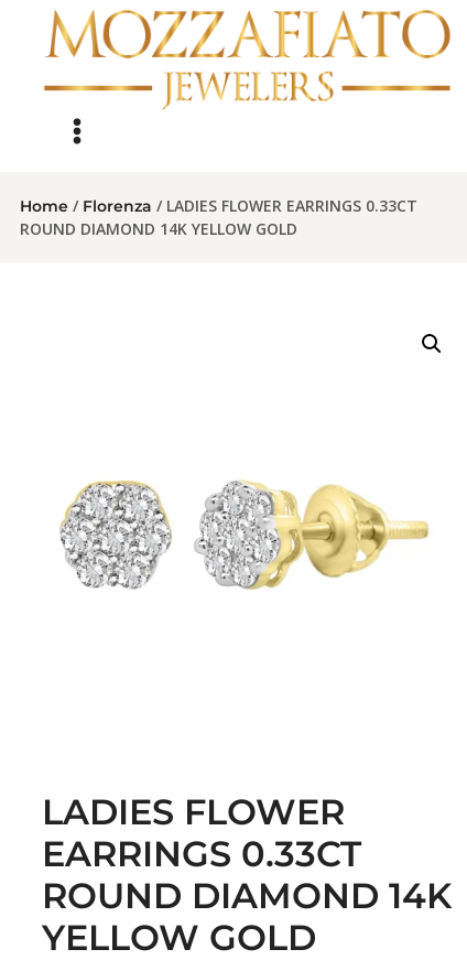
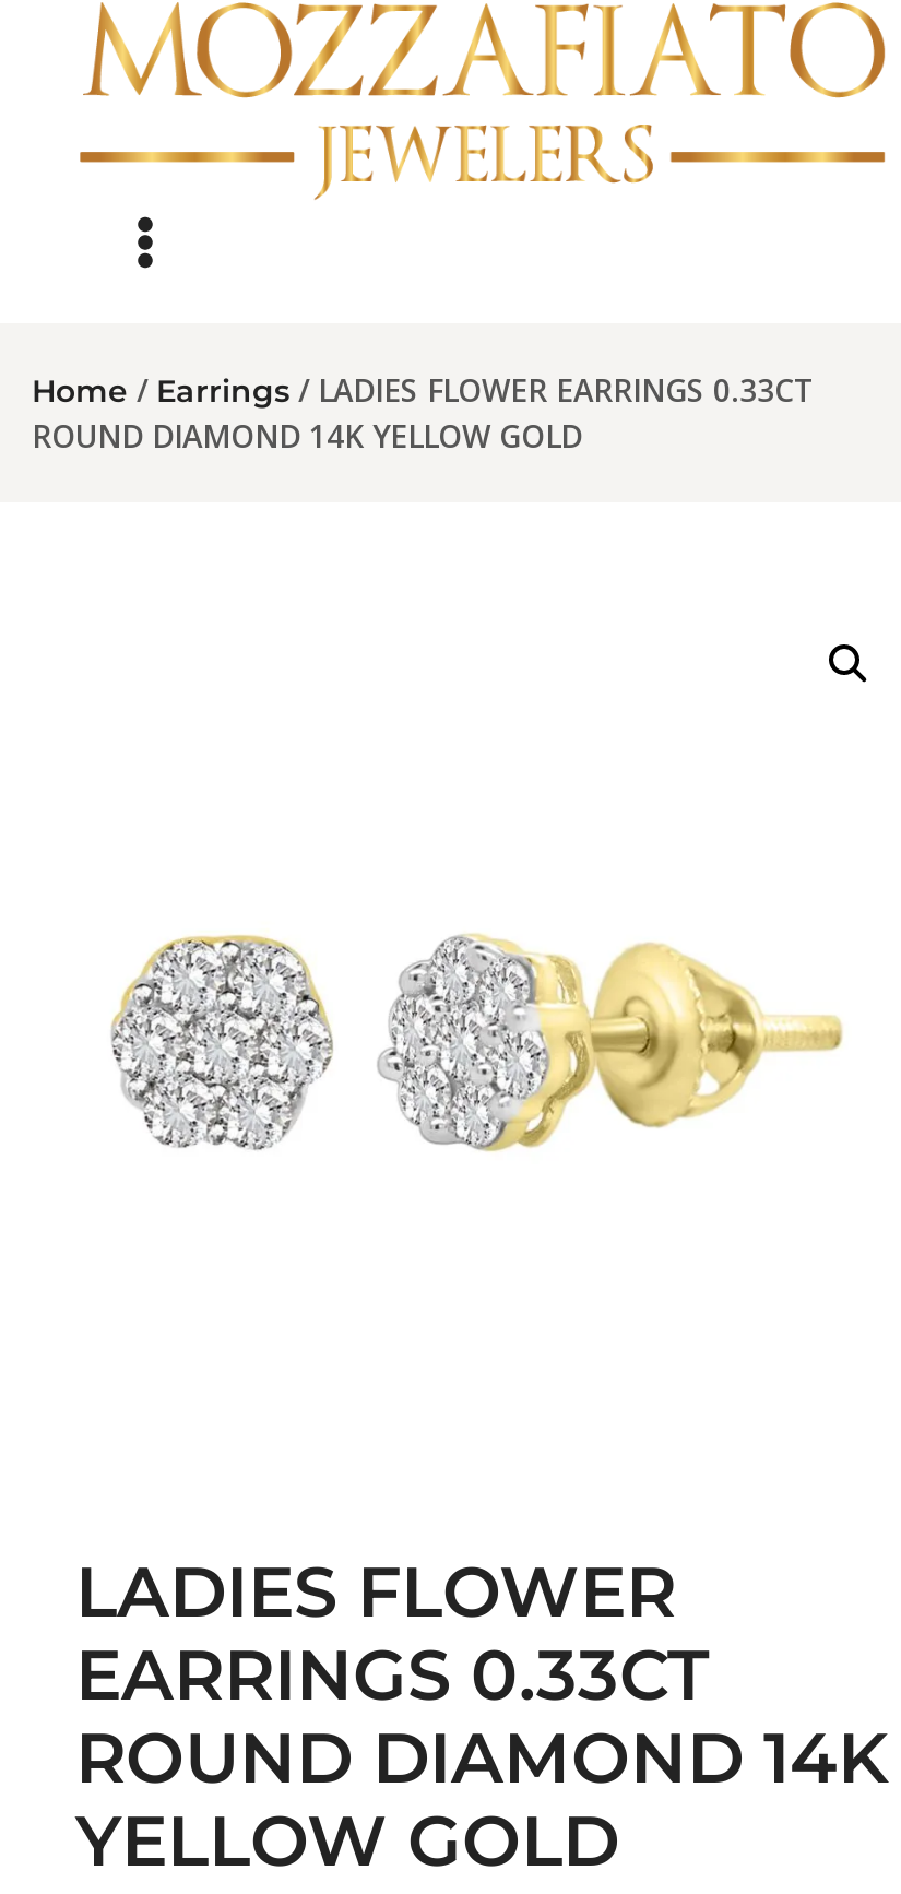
- Home / Florenza / LADIES FLOWER EARRINGS 0.33CT
+ Home / Earrings / LADIES FLOWER EARRINGS 0.33CT
